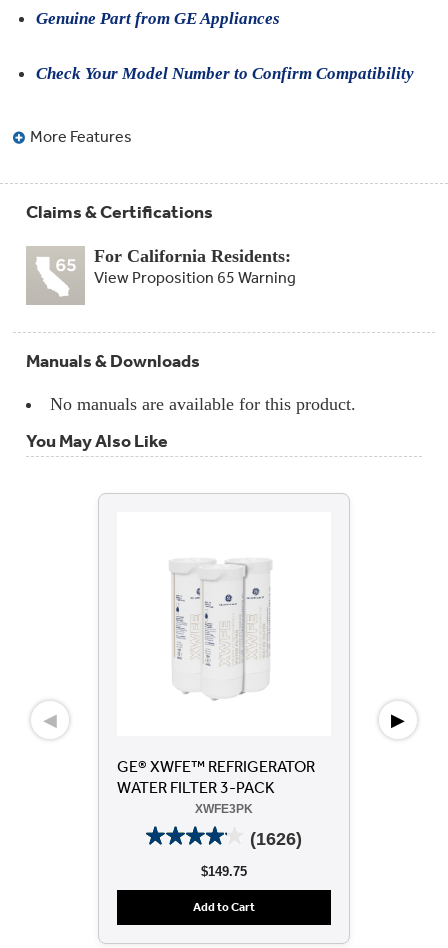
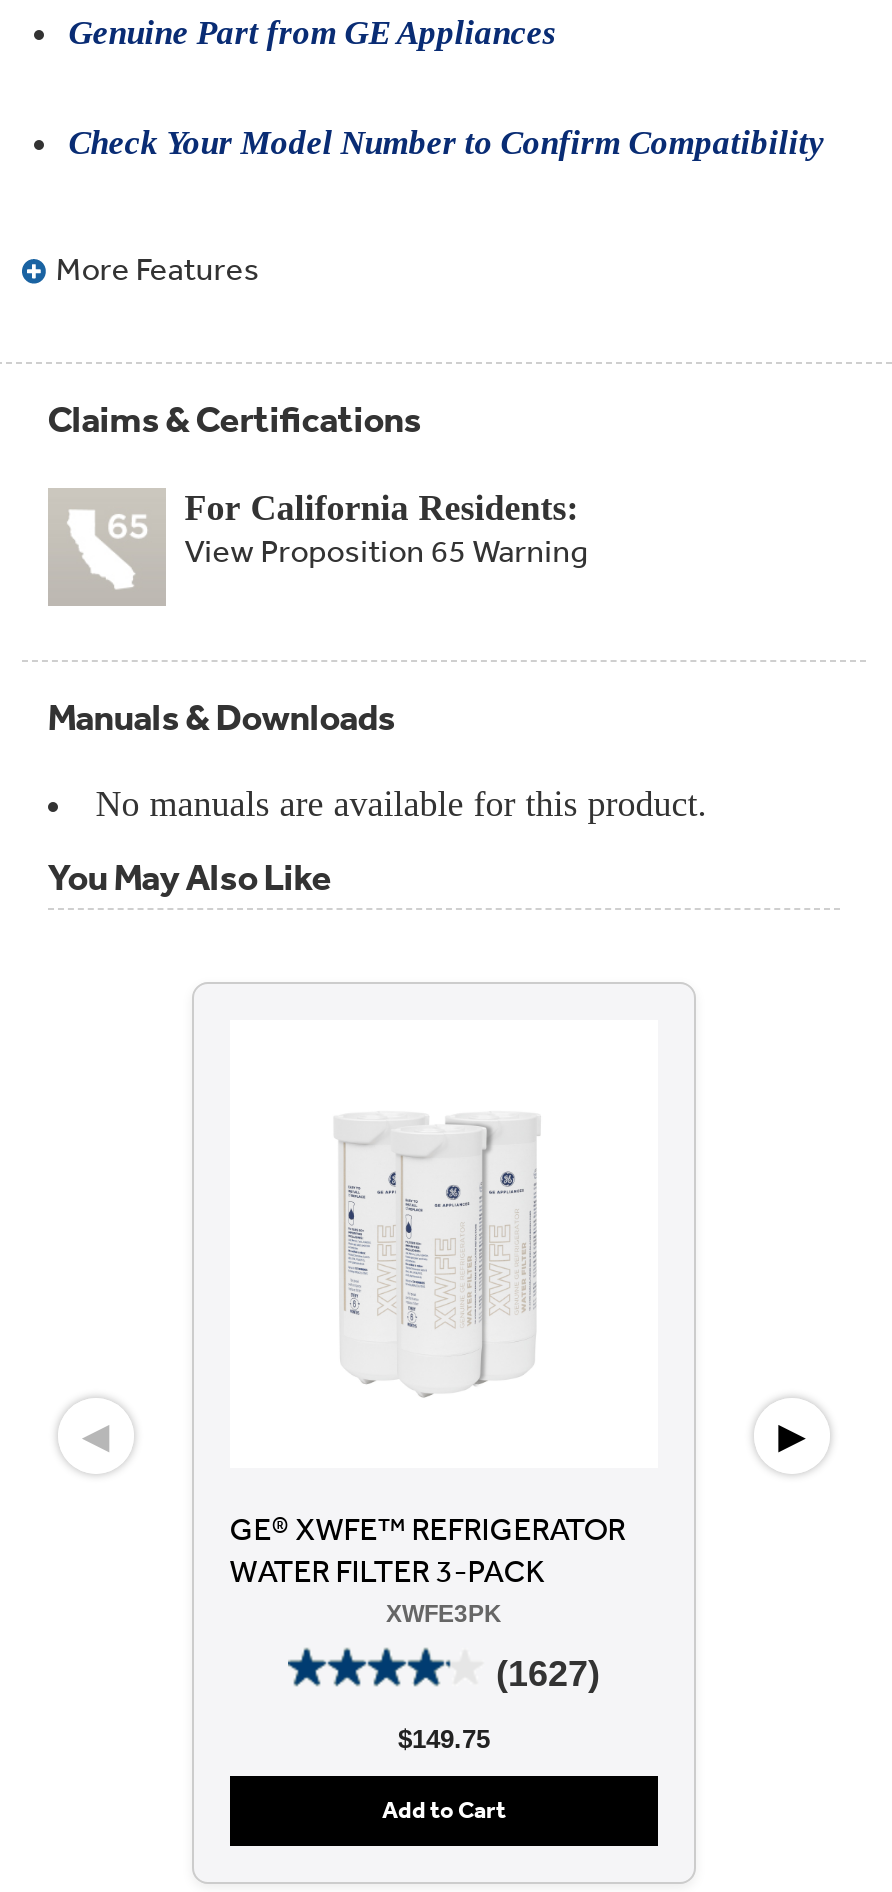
- (1626)
+ (1627)
